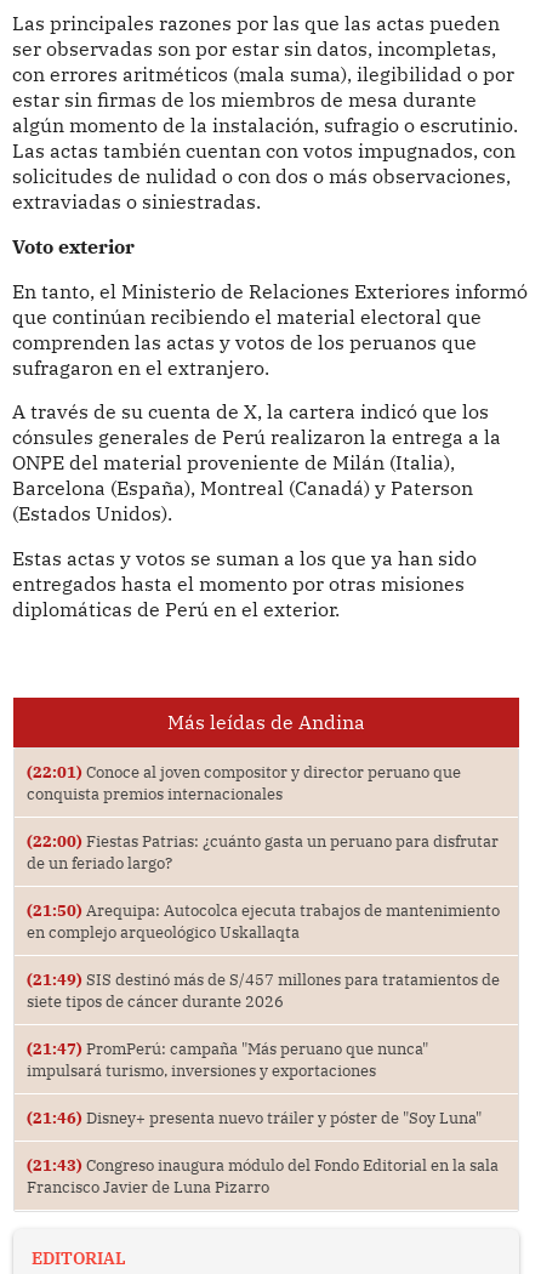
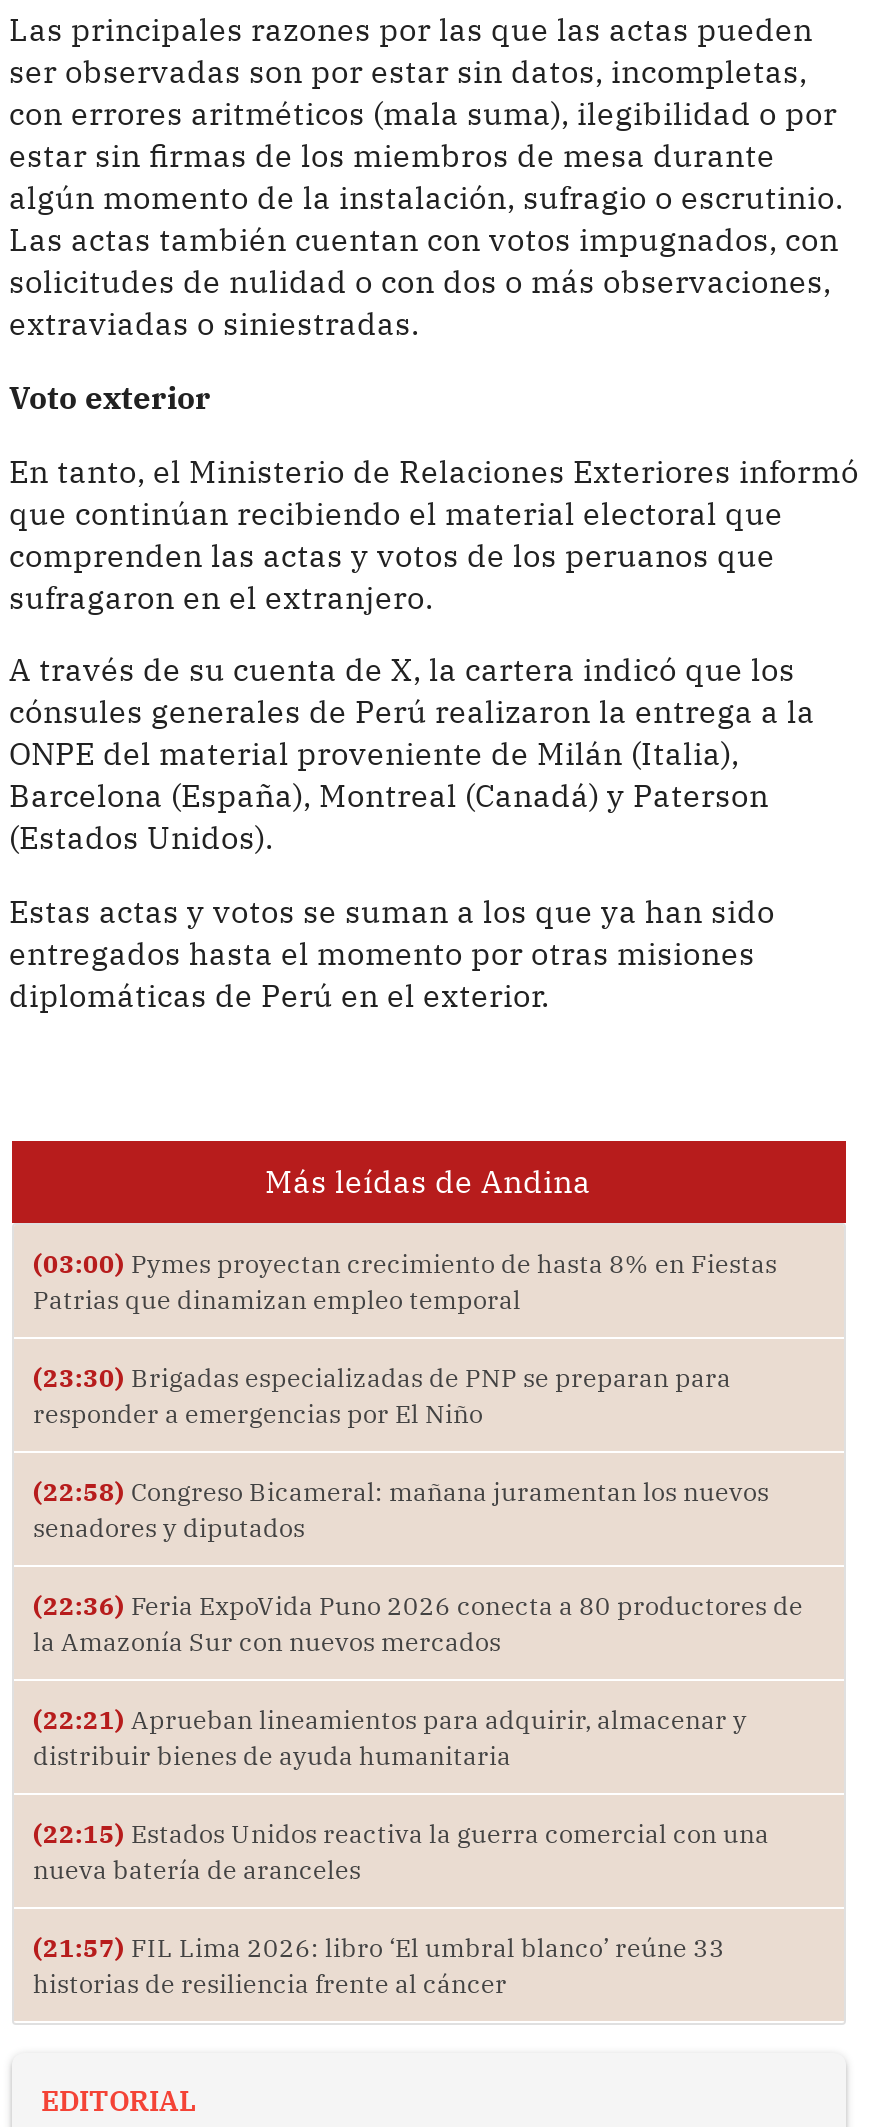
- (22:01) Conoce al joven compositor y director peruano que
- conquista premios internacionales
+ (03:00) Pymes proyectan crecimiento de hasta 8% en Fiestas
+ Patrias que dinamizan empleo temporal

- (22:00) Fiestas Patrias: ¿cuánto gasta un peruano para disfrutar
- de un feriado largo?
+ (23:30) Brigadas especializadas de PNP se preparan para
+ responder a emergencias por El Niño

- (21:50) Arequipa: Autocolca ejecuta trabajos de mantenimiento
- en complejo arqueológico Uskallaqta
+ (22:58) Congreso Bicameral: mañana juramentan los nuevos
+ senadores y diputados

- (21:49) SIS destinó más de S/457 millones para tratamientos de
- siete tipos de cáncer durante 2026
+ (22:36) Feria ExpoVida Puno 2026 conecta a 80 productores de
+ la Amazonía Sur con nuevos mercados

- (21:47) PromPerú: campaña "Más peruano que nunca"
- impulsará turismo, inversiones y exportaciones
+ (22:21) Aprueban lineamientos para adquirir, almacenar y
+ distribuir bienes de ayuda humanitaria

- (21:46) Disney+ presenta nuevo tráiler y póster de "Soy Luna"
+ (22:15) Estados Unidos reactiva la guerra comercial con una
+ nueva batería de aranceles

- (21:43) Congreso inaugura módulo del Fondo Editorial en la sala
- Francisco Javier de Luna Pizarro
+ (21:57) FIL Lima 2026: libro ‘El umbral blanco’ reúne 33
+ historias de resiliencia frente al cáncer
